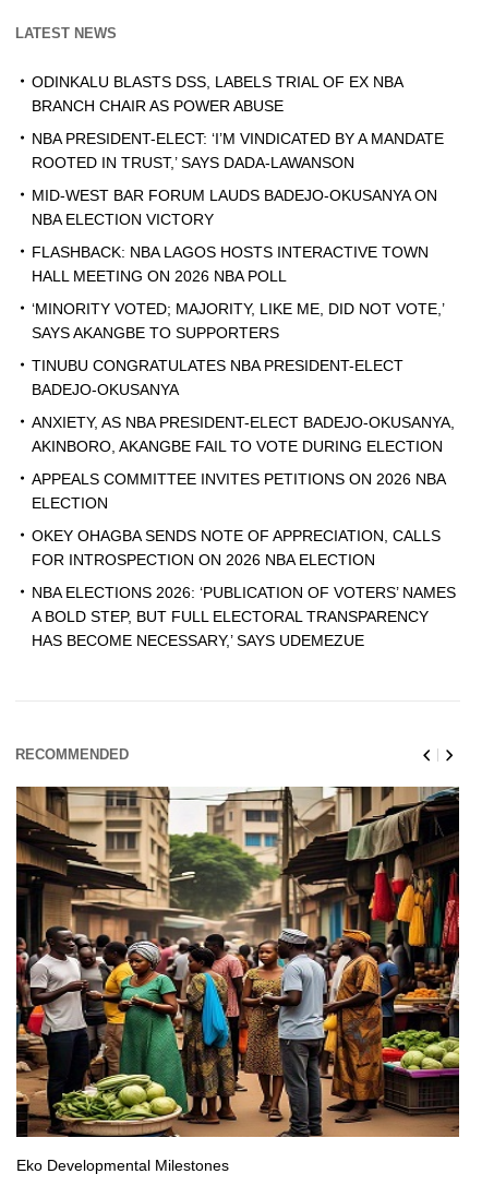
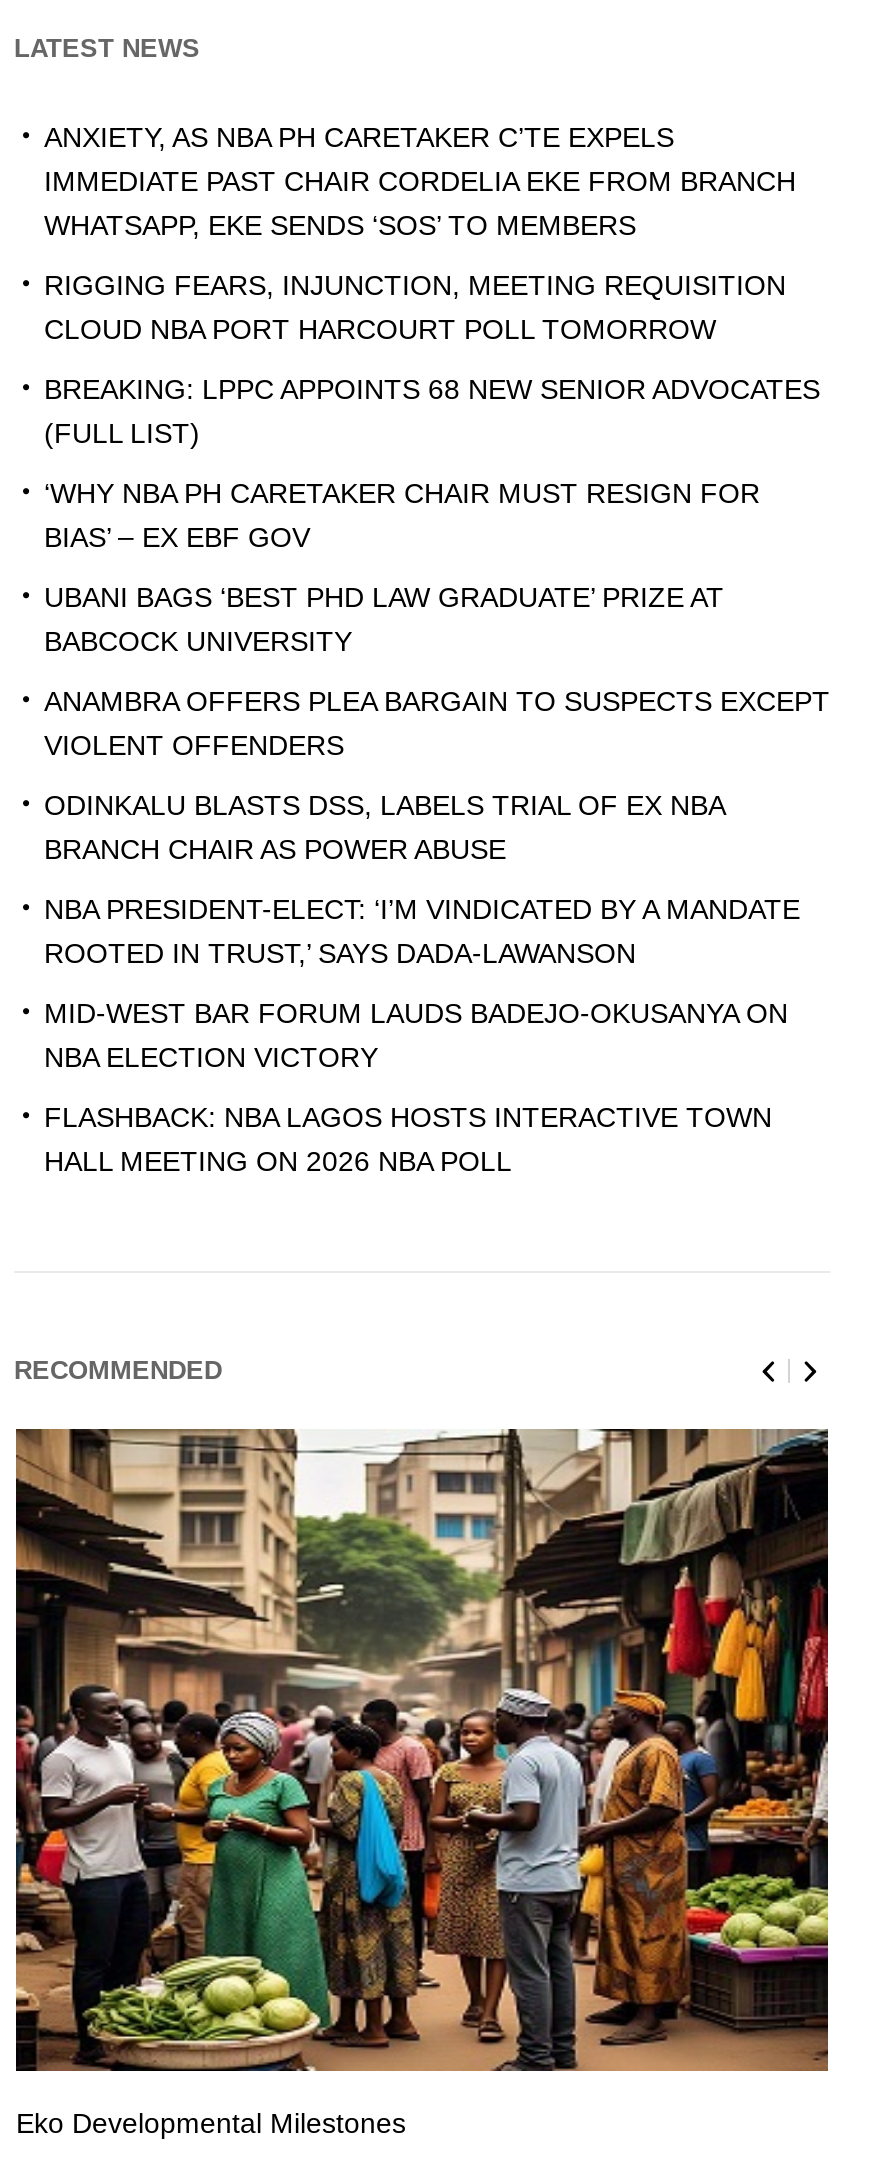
+ ANXIETY, AS NBA PH CARETAKER C’TE EXPELS
+ IMMEDIATE PAST CHAIR CORDELIA EKE FROM BRANCH
+ WHATSAPP, EKE SENDS ‘SOS’ TO MEMBERS
+ RIGGING FEARS, INJUNCTION, MEETING REQUISITION
+ CLOUD NBA PORT HARCOURT POLL TOMORROW
+ BREAKING: LPPC APPOINTS 68 NEW SENIOR ADVOCATES
+ (FULL LIST)
+ ‘WHY NBA PH CARETAKER CHAIR MUST RESIGN FOR
+ BIAS’ – EX EBF GOV
+ UBANI BAGS ‘BEST PHD LAW GRADUATE’ PRIZE AT
+ BABCOCK UNIVERSITY
+ ANAMBRA OFFERS PLEA BARGAIN TO SUSPECTS EXCEPT
+ VIOLENT OFFENDERS

moved down: ODINKALU BLASTS DSS, LABELS TRIAL OF EX NBA | BRANCH CHAIR AS POWER ABUSE | NBA PRESIDENT-ELECT: ‘I’M VINDICATED BY A MANDATE | ROOTED IN TRUST,’ SAYS DADA-LAWANSON | MID-WEST BAR FORUM LAUDS BADEJO-OKUSANYA ON | NBA ELECTION VICTORY | FLASHBACK: NBA LAGOS HOSTS INTERACTIVE TOWN | HALL MEETING ON 2026 NBA POLL

- ‘MINORITY VOTED; MAJORITY, LIKE ME, DID NOT VOTE,’
- SAYS AKANGBE TO SUPPORTERS
- TINUBU CONGRATULATES NBA PRESIDENT-ELECT
- BADEJO-OKUSANYA
- ANXIETY, AS NBA PRESIDENT-ELECT BADEJO-OKUSANYA,
- AKINBORO, AKANGBE FAIL TO VOTE DURING ELECTION
- APPEALS COMMITTEE INVITES PETITIONS ON 2026 NBA
- ELECTION
- OKEY OHAGBA SENDS NOTE OF APPRECIATION, CALLS
- FOR INTROSPECTION ON 2026 NBA ELECTION
- NBA ELECTIONS 2026: ‘PUBLICATION OF VOTERS’ NAMES
- A BOLD STEP, BUT FULL ELECTORAL TRANSPARENCY
- HAS BECOME NECESSARY,’ SAYS UDEMEZUE
